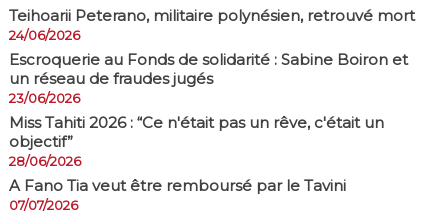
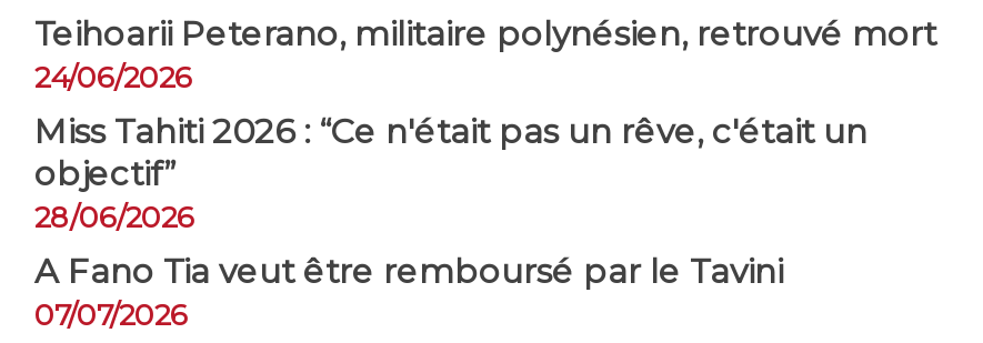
- Escroquerie au Fonds de solidarité : Sabine Boiron et
- un réseau de fraudes jugés
- 23/06/2026
